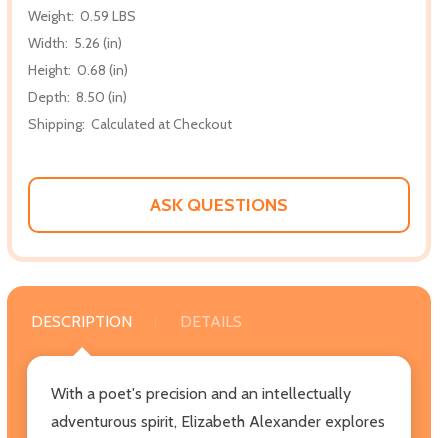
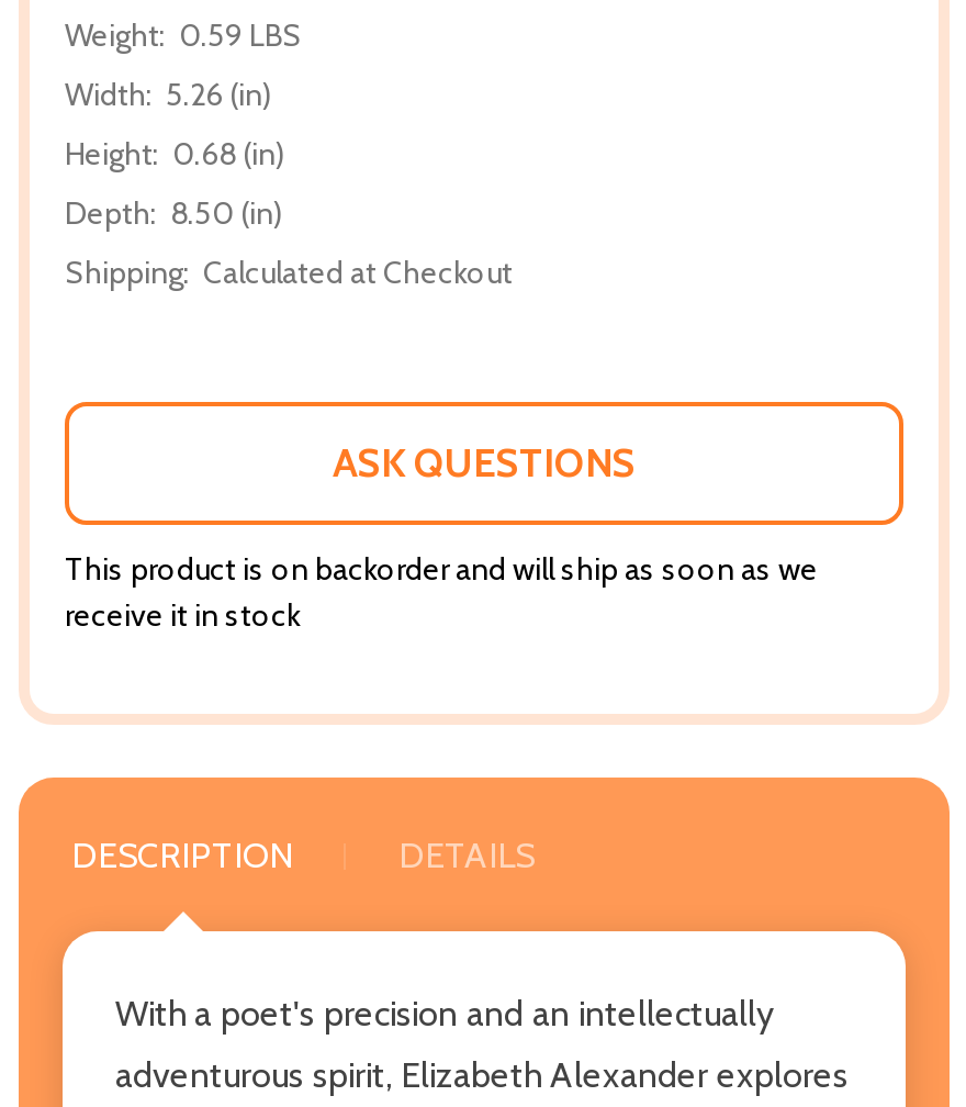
+ This product is on backorder and will ship as soon as we
+ receive it in stock
